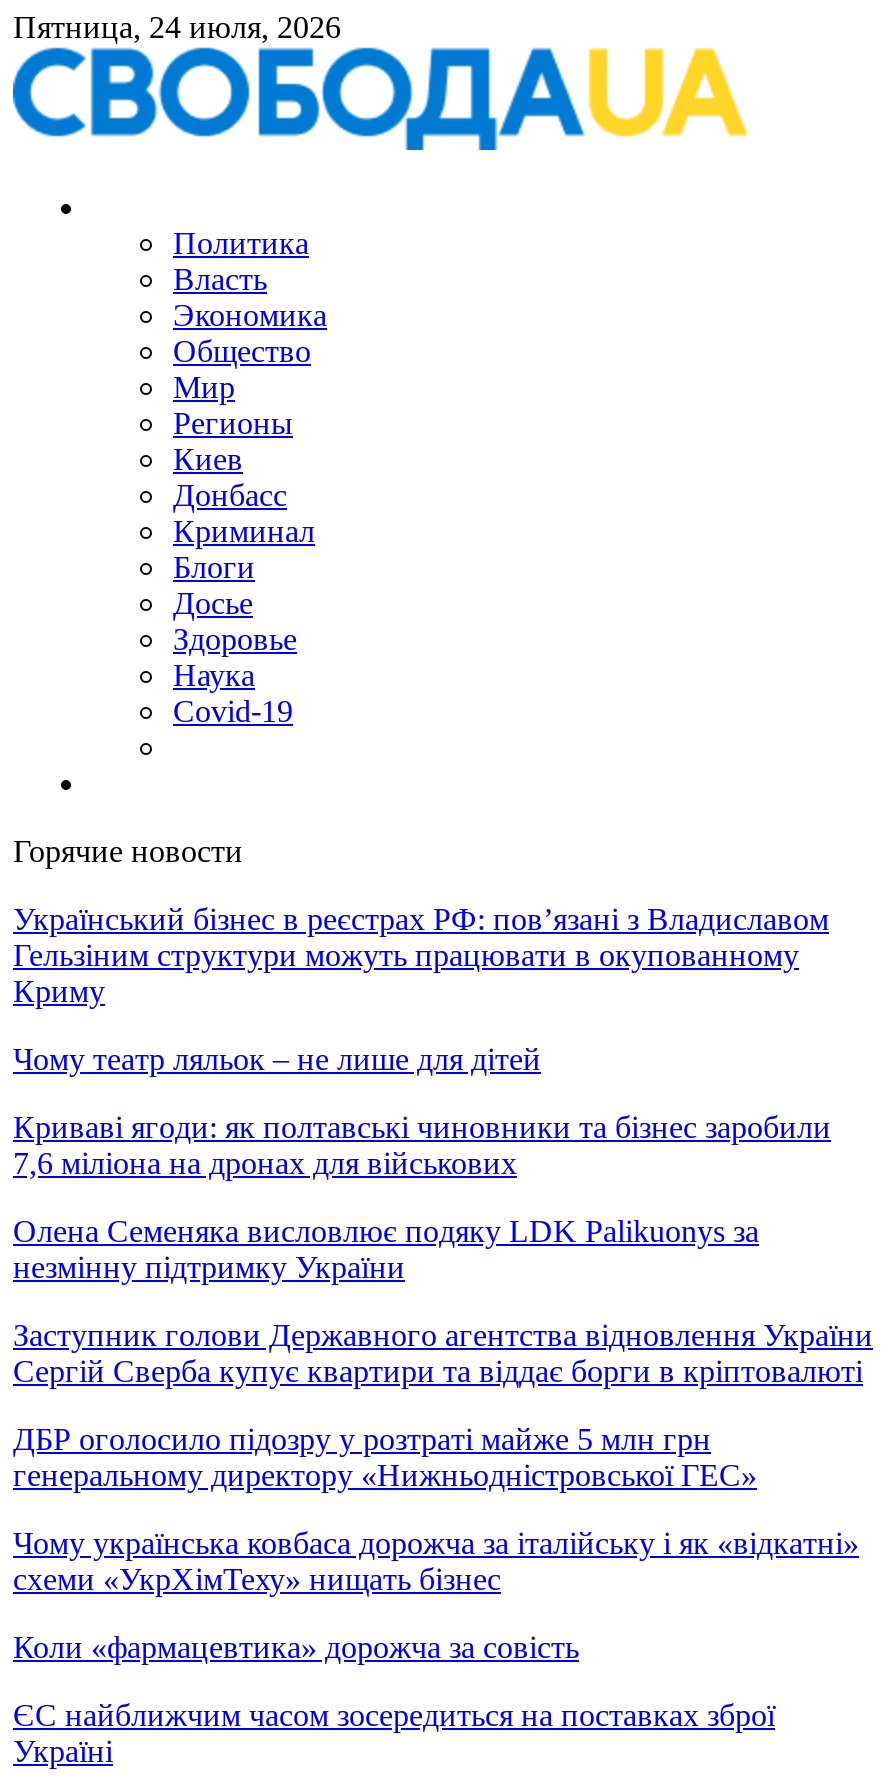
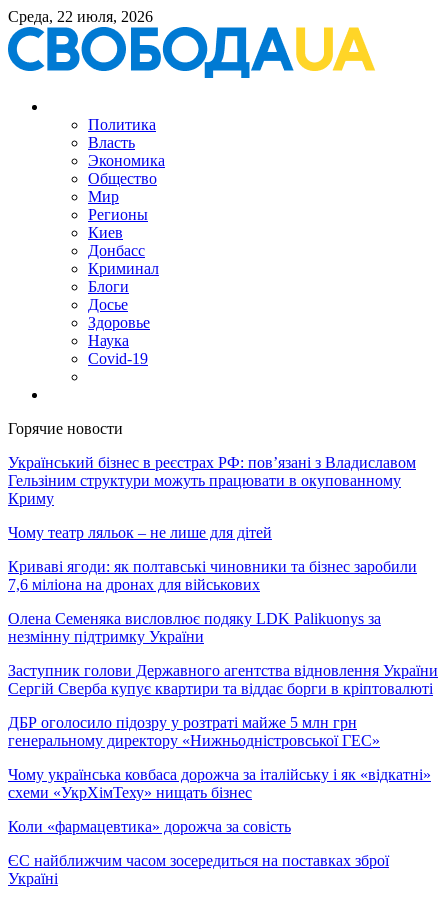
- Пятница, 24 июля, 2026
+ Среда, 22 июля, 2026
